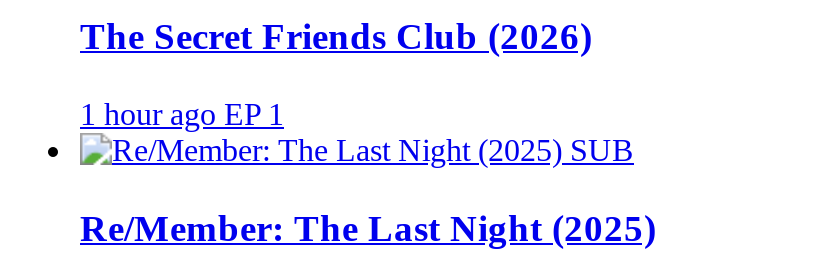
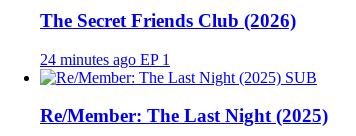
- 1 hour ago EP 1
+ 24 minutes ago EP 1
